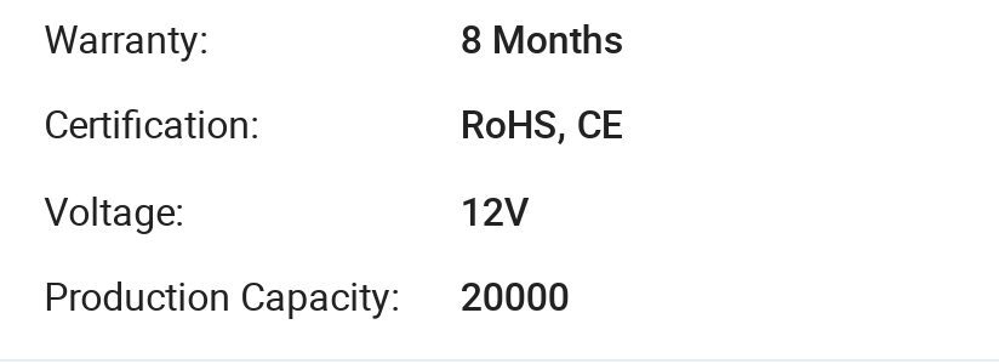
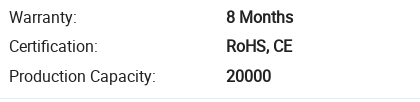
- Voltage:
- 12V
